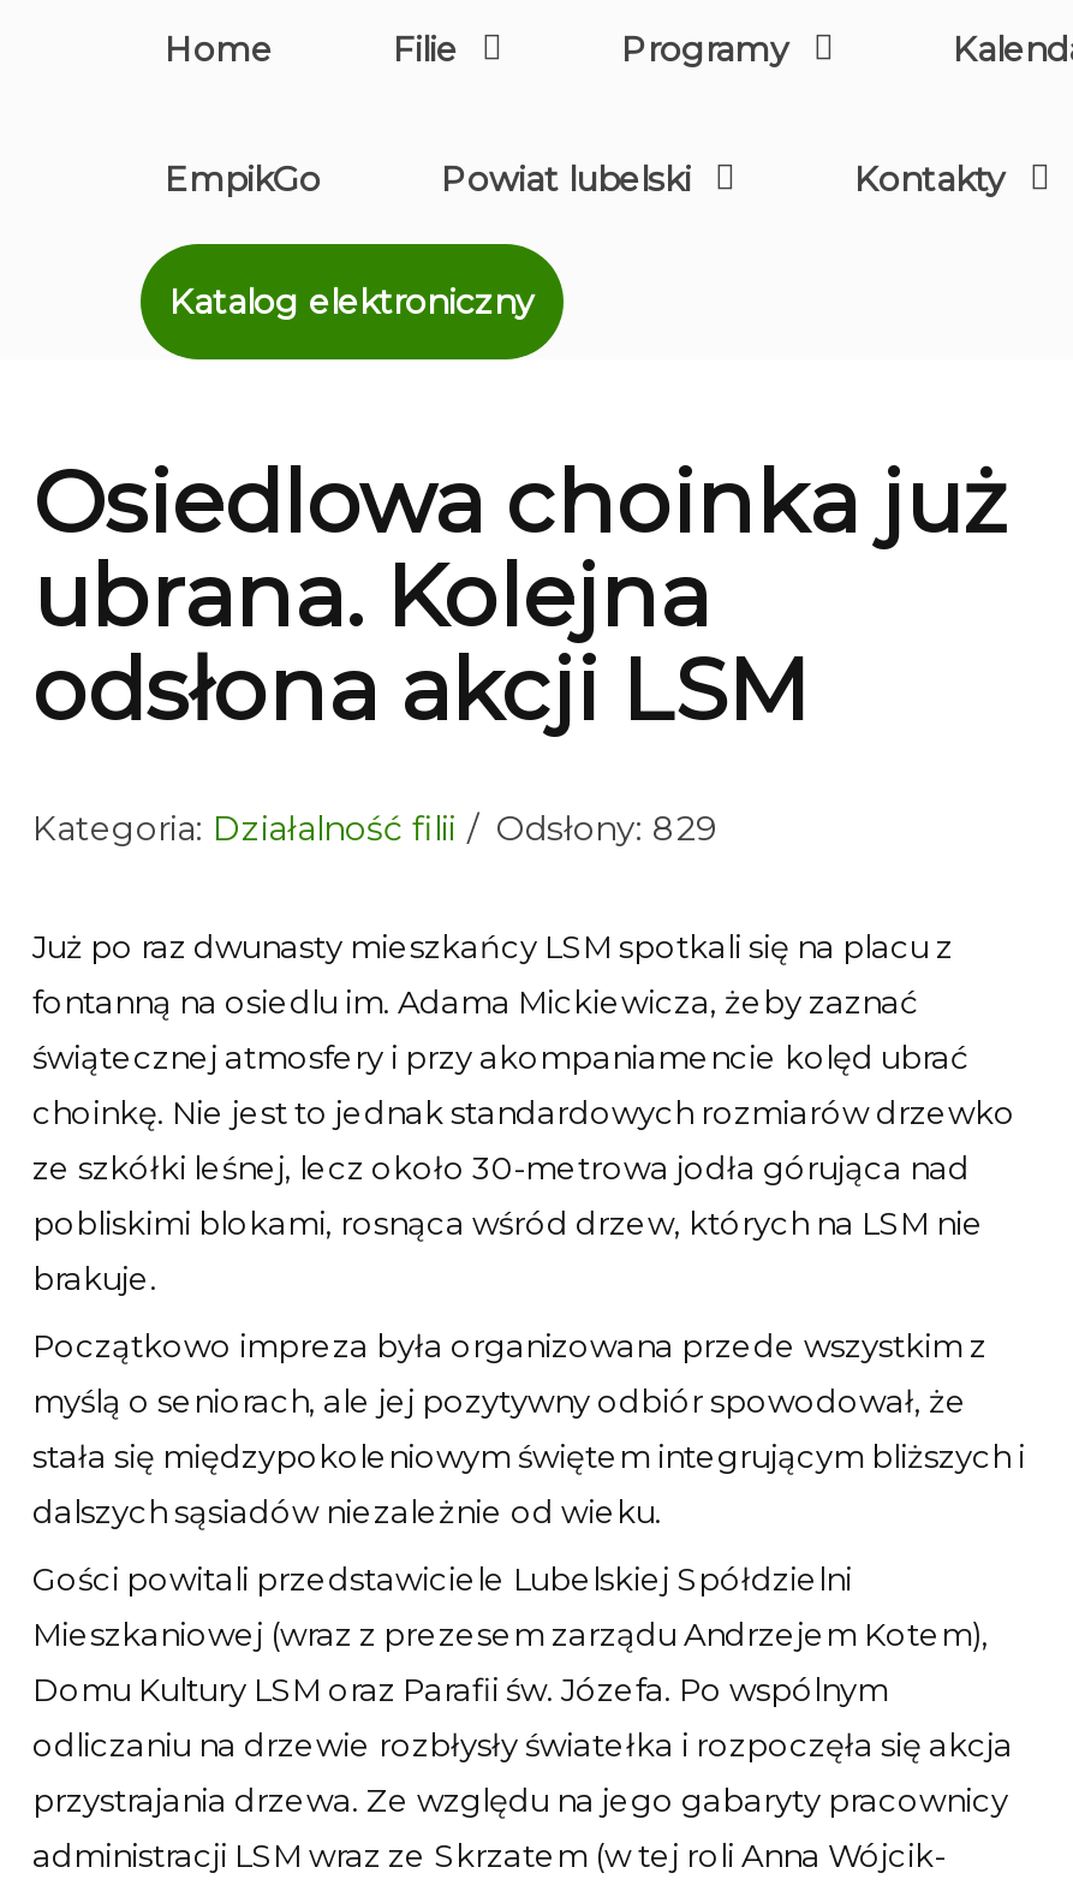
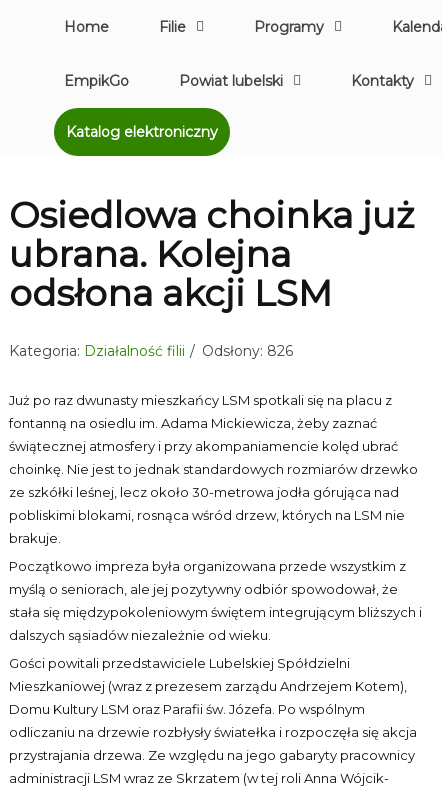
- Kategoria: Działalność filii Odsłony: 829
+ Kategoria: Działalność filii Odsłony: 826
